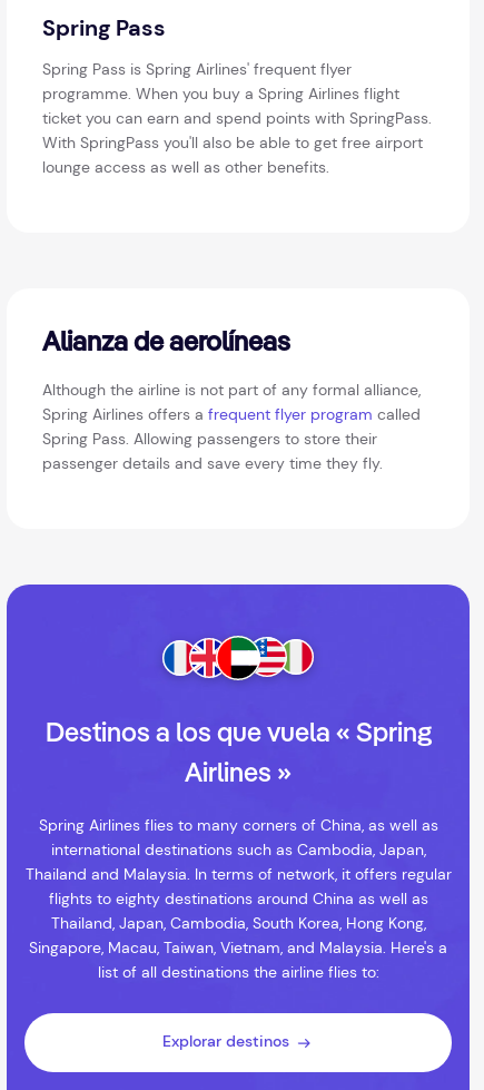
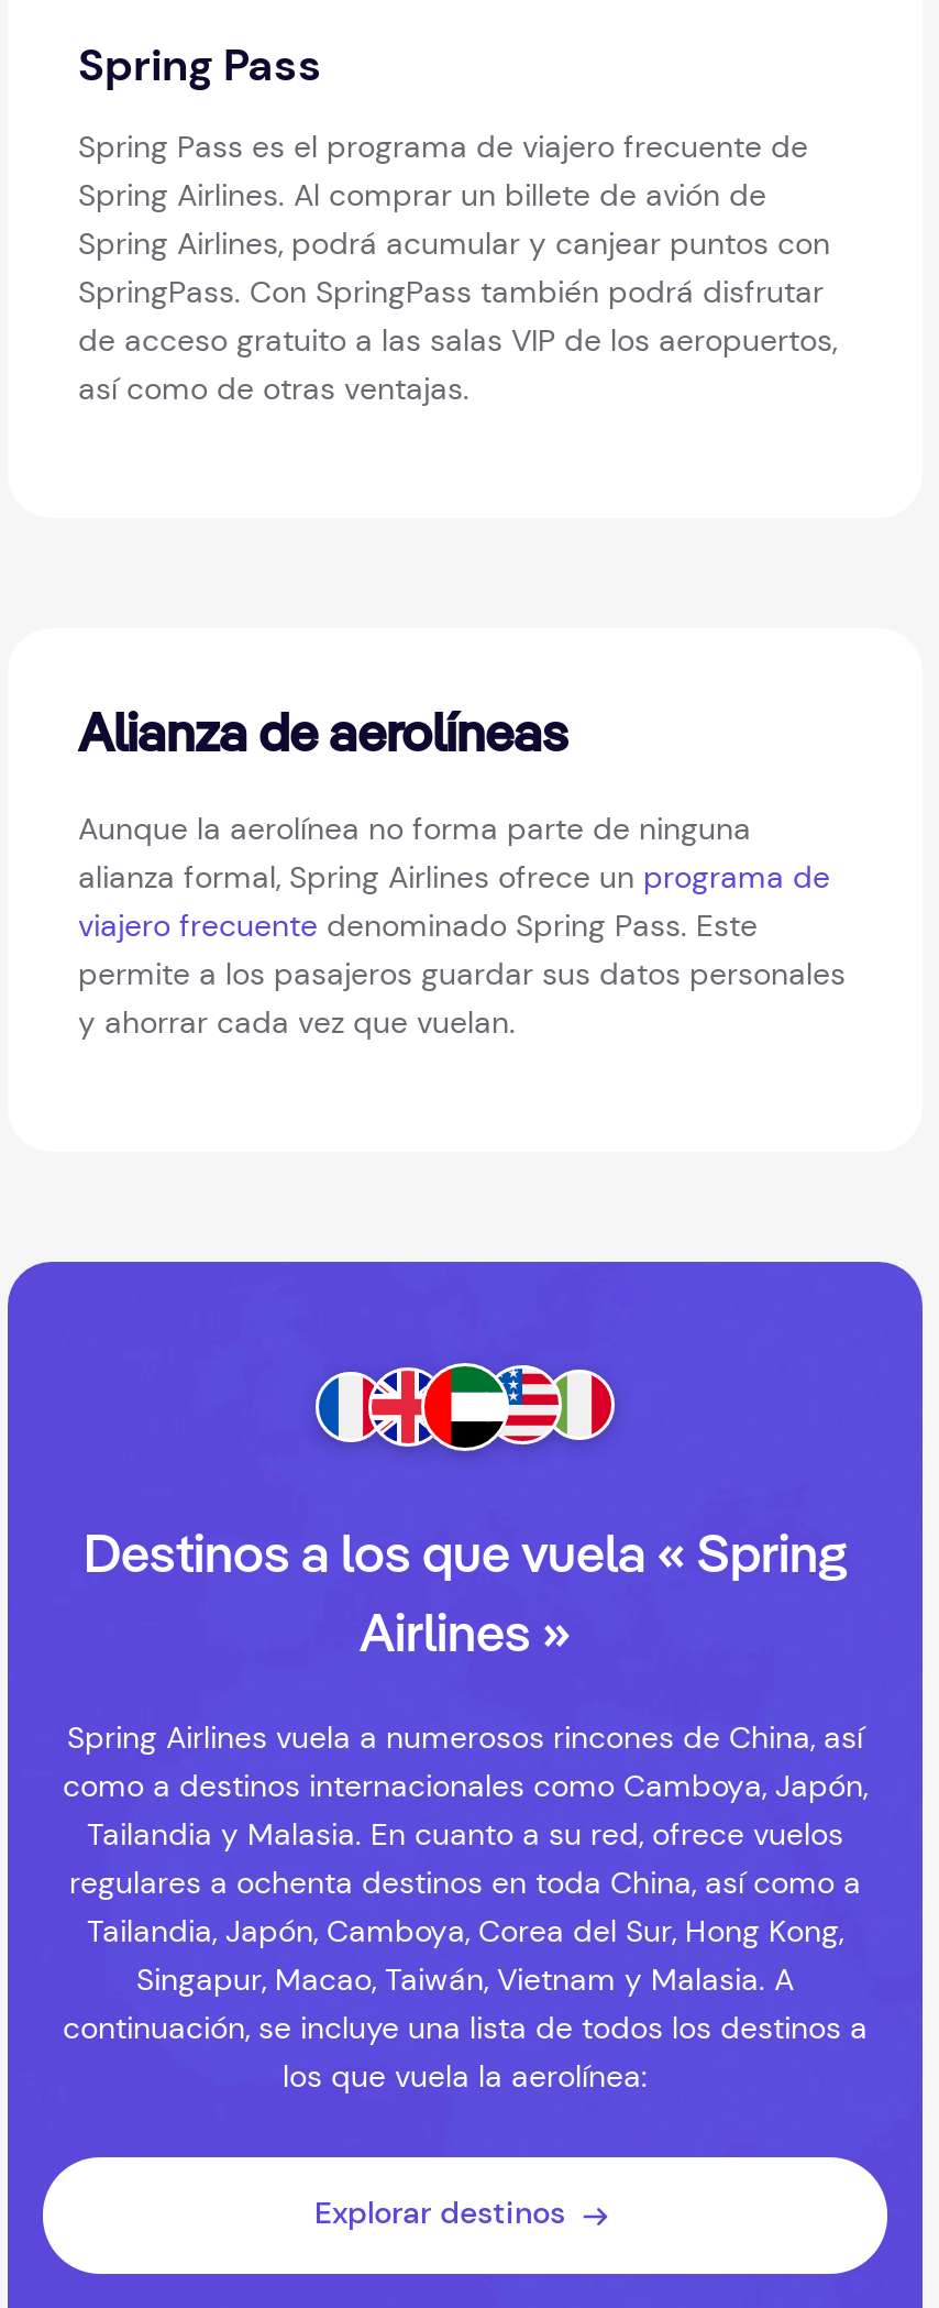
- Spring Pass is Spring Airlines' frequent flyer
- programme. When you buy a Spring Airlines flight
- ticket you can earn and spend points with SpringPass.
- With SpringPass you'll also be able to get free airport
- lounge access as well as other benefits.
+ Spring Pass es el programa de viajero frecuente de
+ Spring Airlines. Al comprar un billete de avión de
+ Spring Airlines, podrá acumular y canjear puntos con
+ SpringPass. Con SpringPass también podrá disfrutar
+ de acceso gratuito a las salas VIP de los aeropuertos,
+ así como de otras ventajas.

- Although the airline is not part of any formal alliance,
- Spring Airlines offers a frequent flyer program called
- Spring Pass. Allowing passengers to store their
- passenger details and save every time they fly.
+ Aunque la aerolínea no forma parte de ninguna
+ alianza formal, Spring Airlines ofrece un programa de
+ viajero frecuente denominado Spring Pass. Este
+ permite a los pasajeros guardar sus datos personales
+ y ahorrar cada vez que vuelan.

- Spring Airlines flies to many corners of China, as well as
- international destinations such as Cambodia, Japan,
- Thailand and Malaysia. In terms of network, it offers regular
- flights to eighty destinations around China as well as
- Thailand, Japan, Cambodia, South Korea, Hong Kong,
- Singapore, Macau, Taiwan, Vietnam, and Malaysia. Here's a
- list of all destinations the airline flies to:
+ Spring Airlines vuela a numerosos rincones de China, así
+ como a destinos internacionales como Camboya, Japón,
+ Tailandia y Malasia. En cuanto a su red, ofrece vuelos
+ regulares a ochenta destinos en toda China, así como a
+ Tailandia, Japón, Camboya, Corea del Sur, Hong Kong,
+ Singapur, Macao, Taiwán, Vietnam y Malasia. A
+ continuación, se incluye una lista de todos los destinos a
+ los que vuela la aerolínea:
